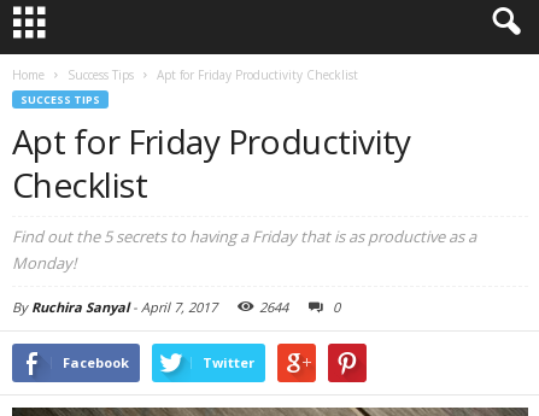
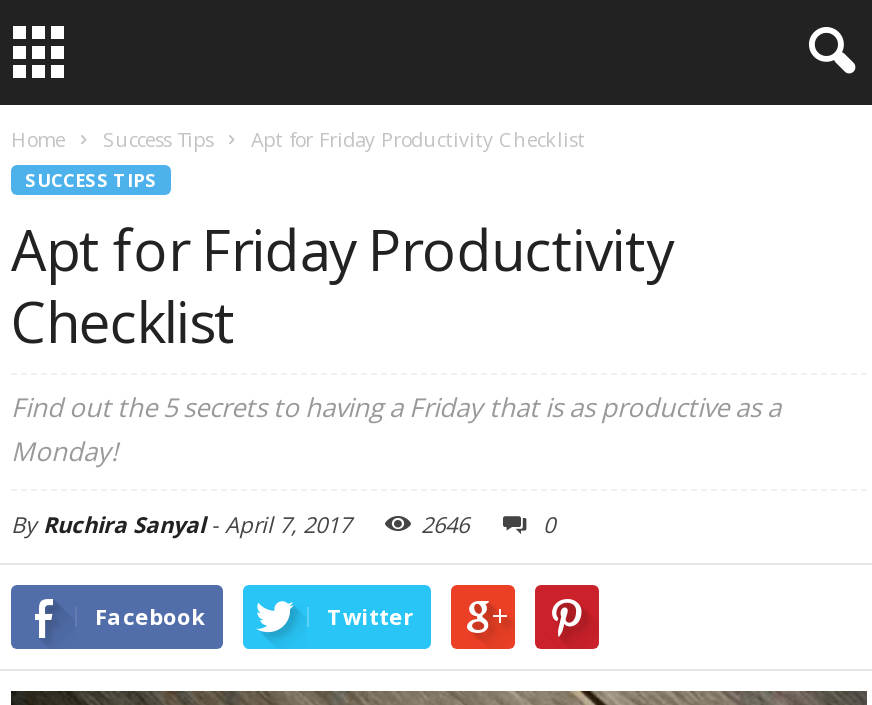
- 2644
+ 2646
